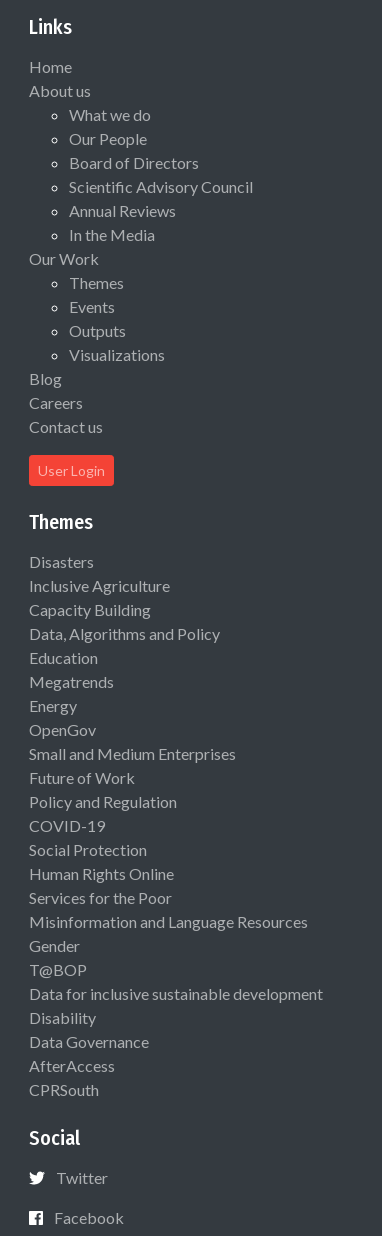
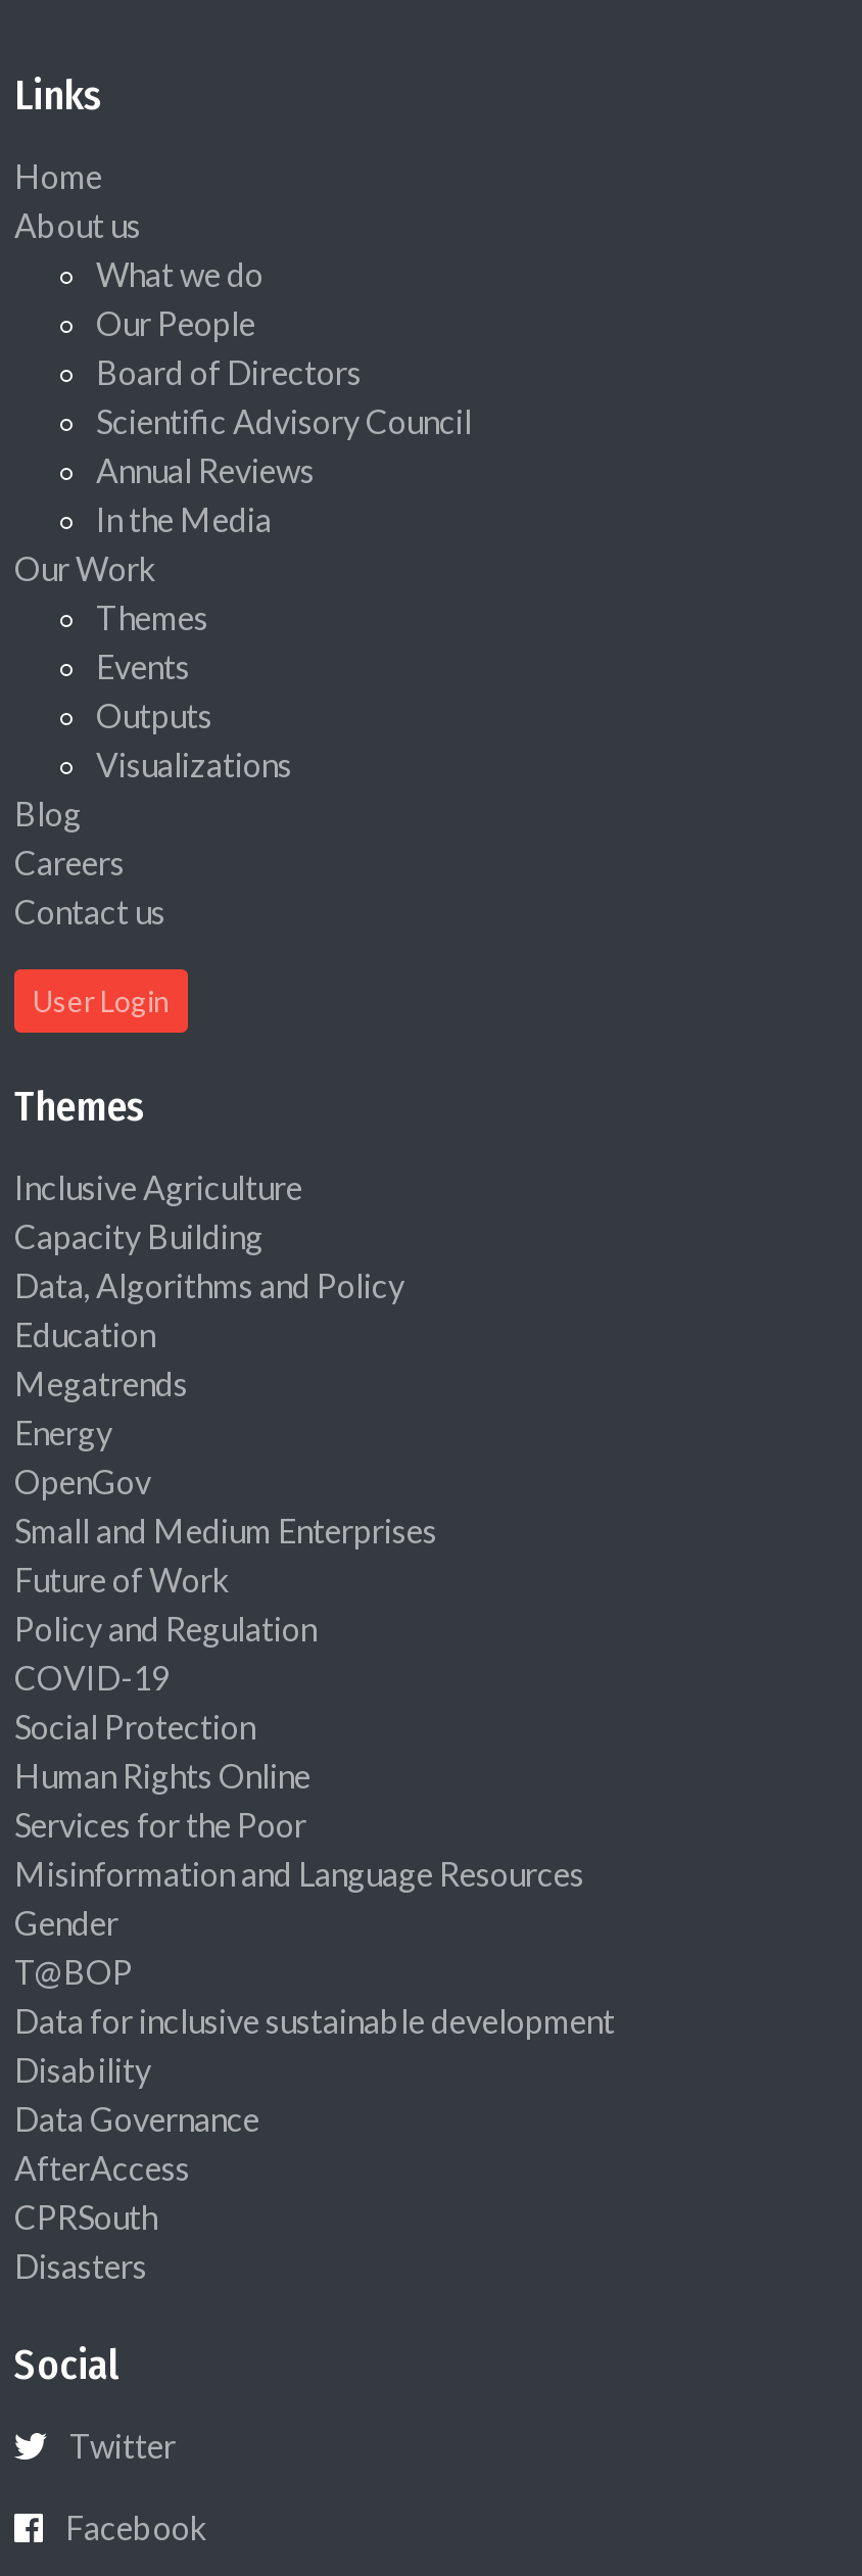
moved down: Disasters

moved up: Inclusive Agriculture | Capacity Building | Data, Algorithms and Policy | ... | AfterAccess | CPRSouth
